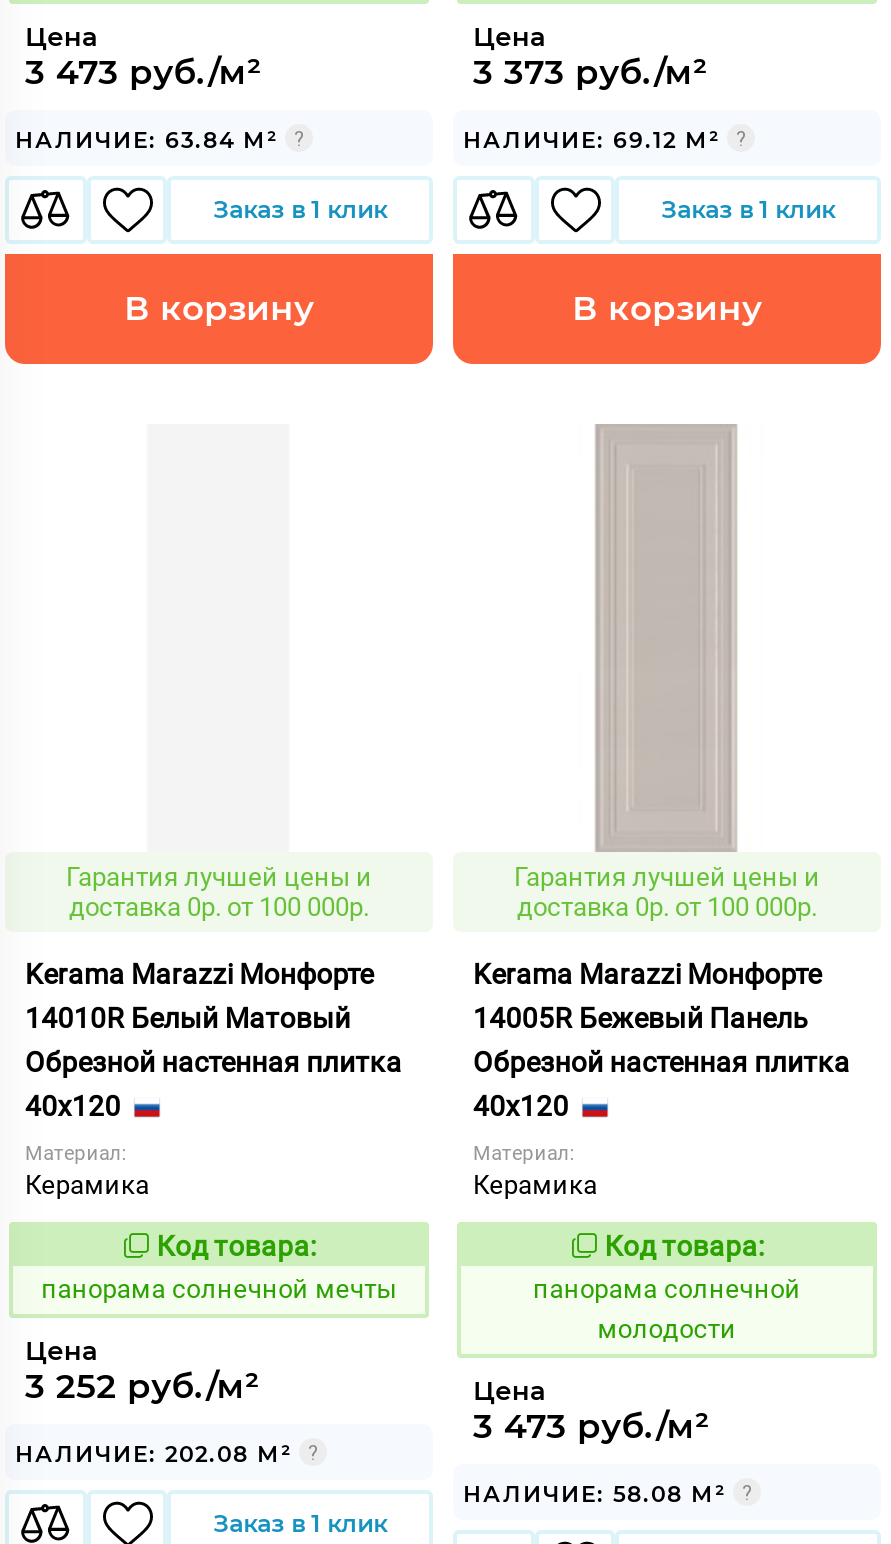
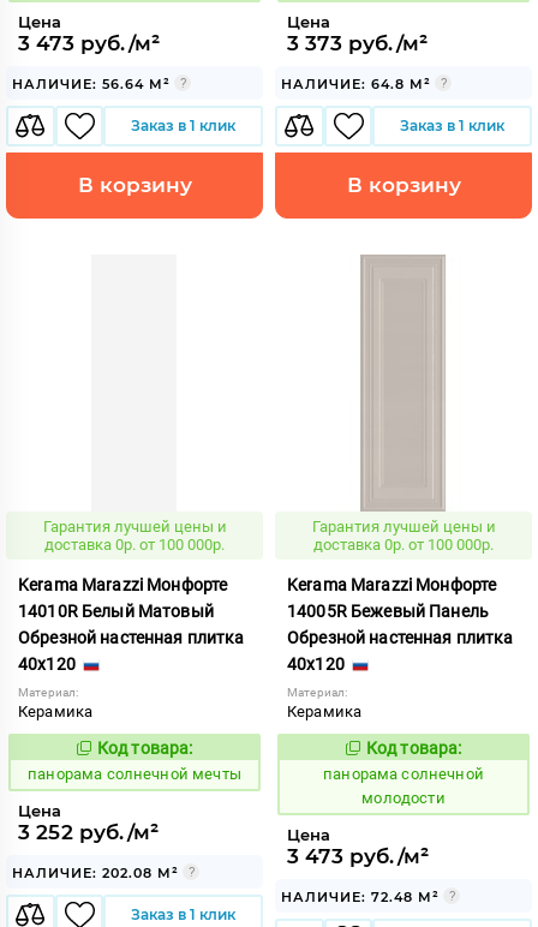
- НАЛИЧИЕ: 63.84 М²
+ НАЛИЧИЕ: 56.64 М²

- НАЛИЧИЕ: 69.12 М²
+ НАЛИЧИЕ: 64.8 М²

- НАЛИЧИЕ: 58.08 М²
+ НАЛИЧИЕ: 72.48 М²
